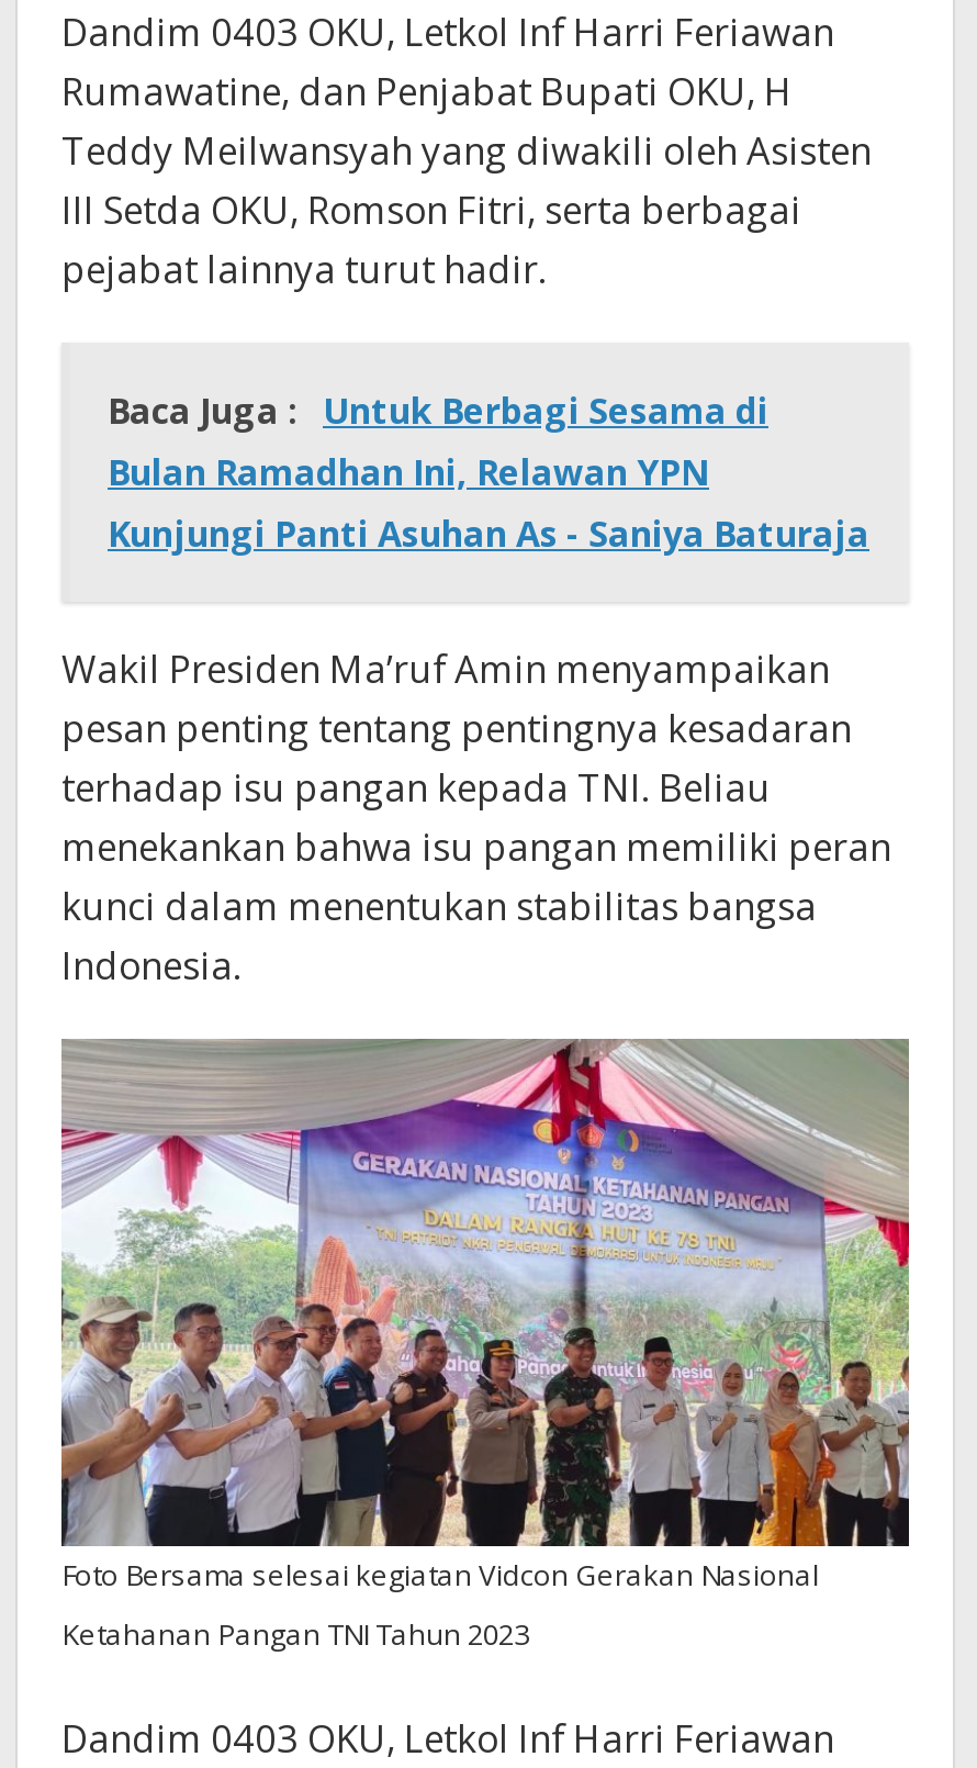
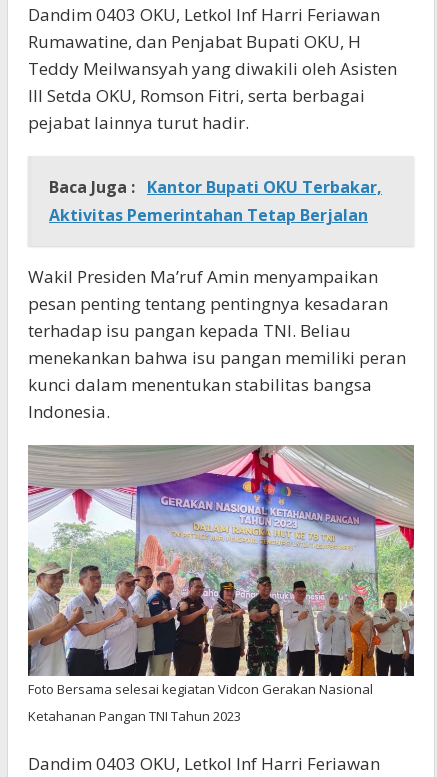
- Baca Juga : Untuk Berbagi Sesama di
- Bulan Ramadhan Ini, Relawan YPN
- Kunjungi Panti Asuhan As - Saniya Baturaja
+ Baca Juga : Kantor Bupati OKU Terbakar,
+ Aktivitas Pemerintahan Tetap Berjalan
